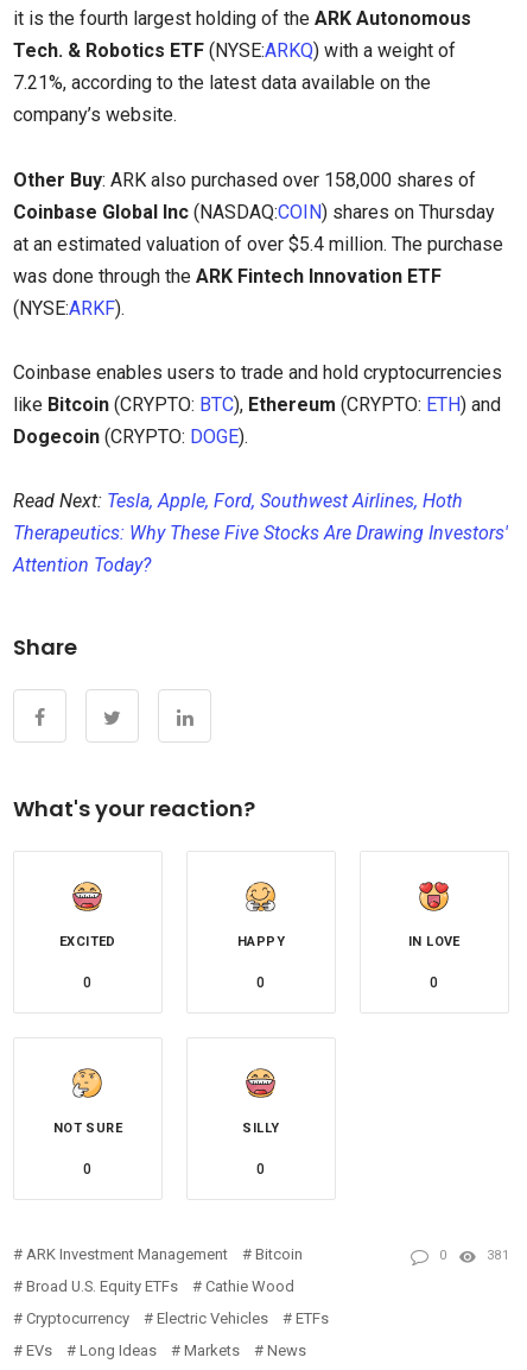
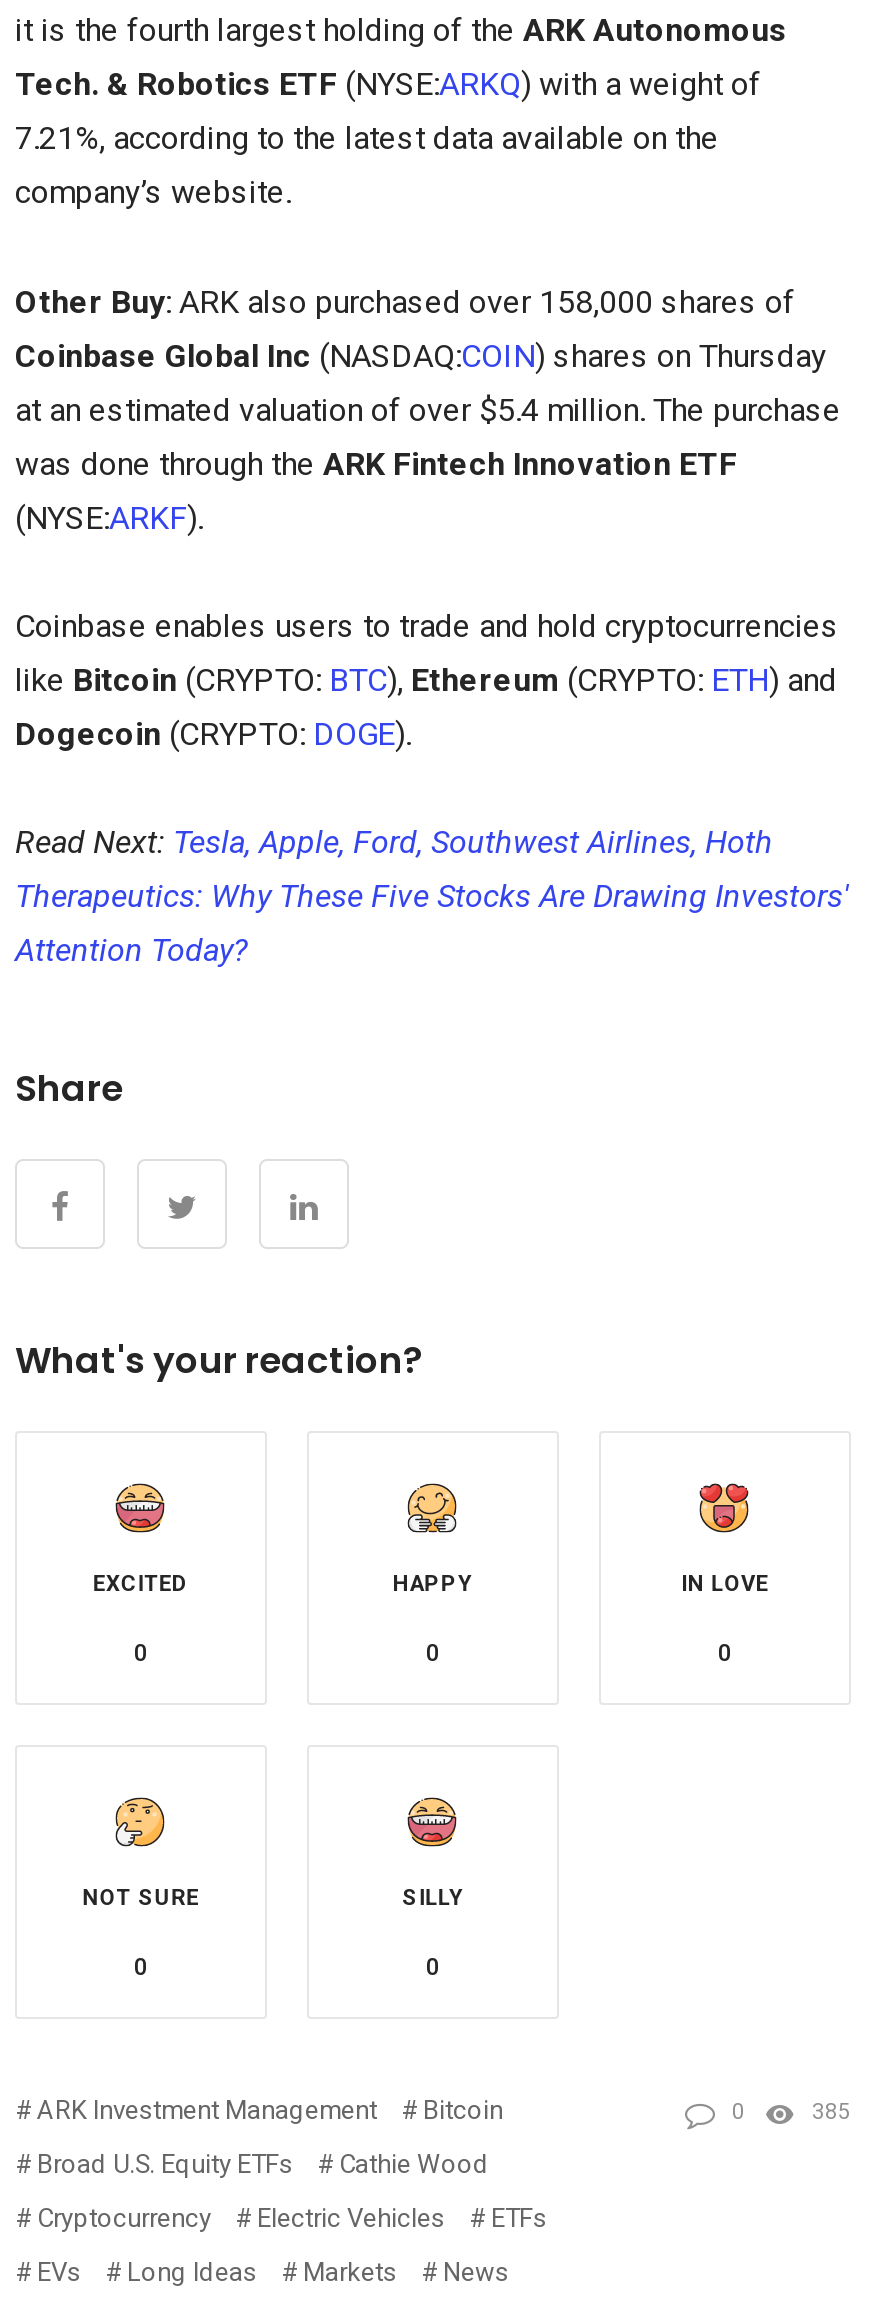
- 381
+ 385
